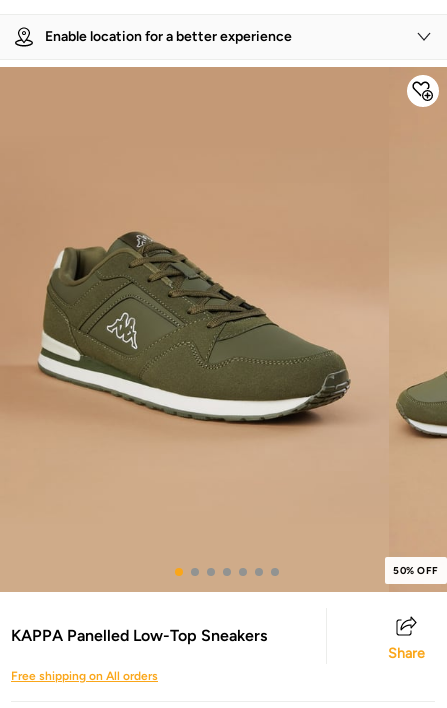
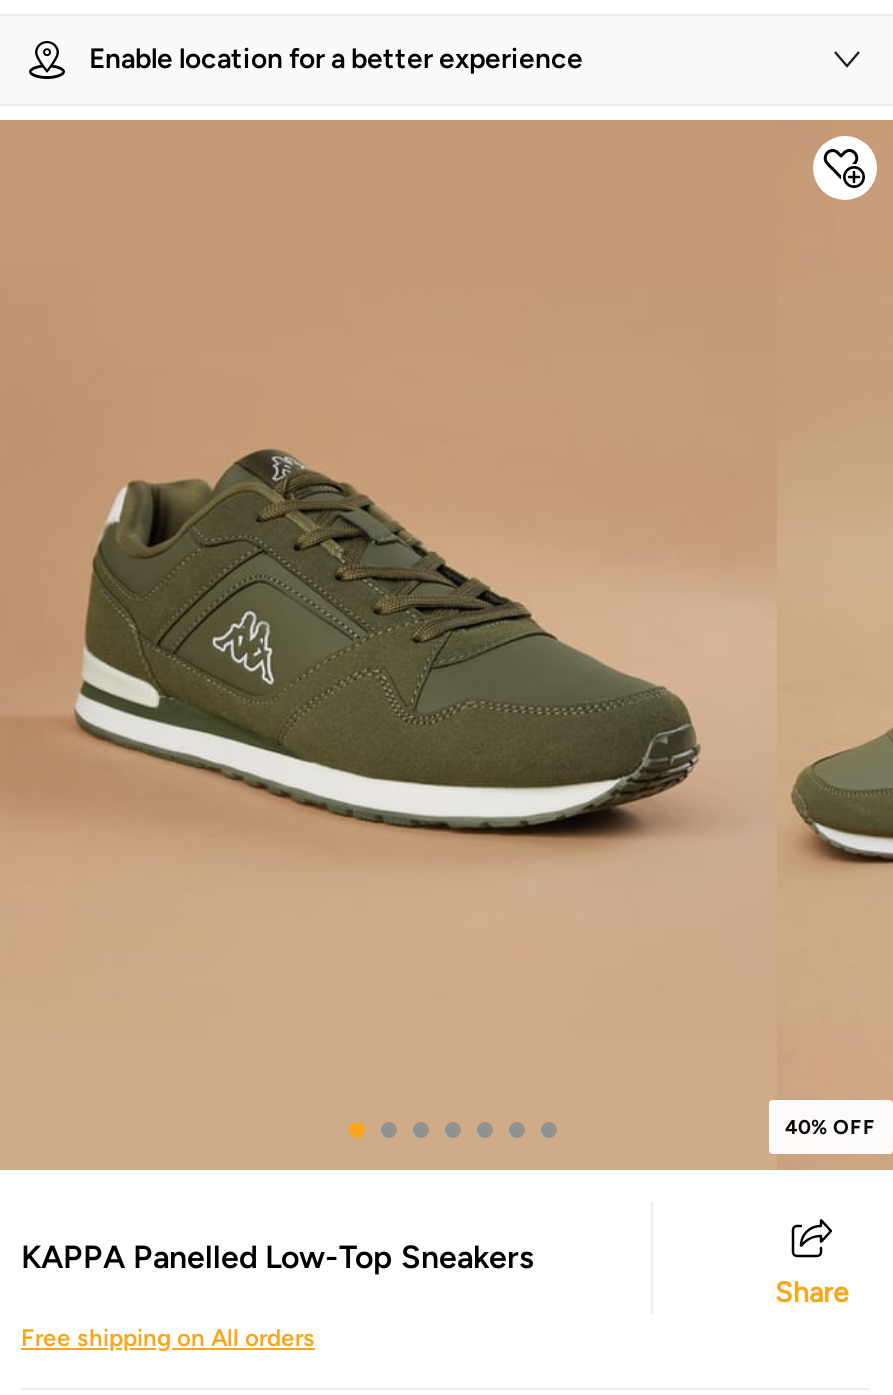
- 50% OFF
+ 40% OFF
